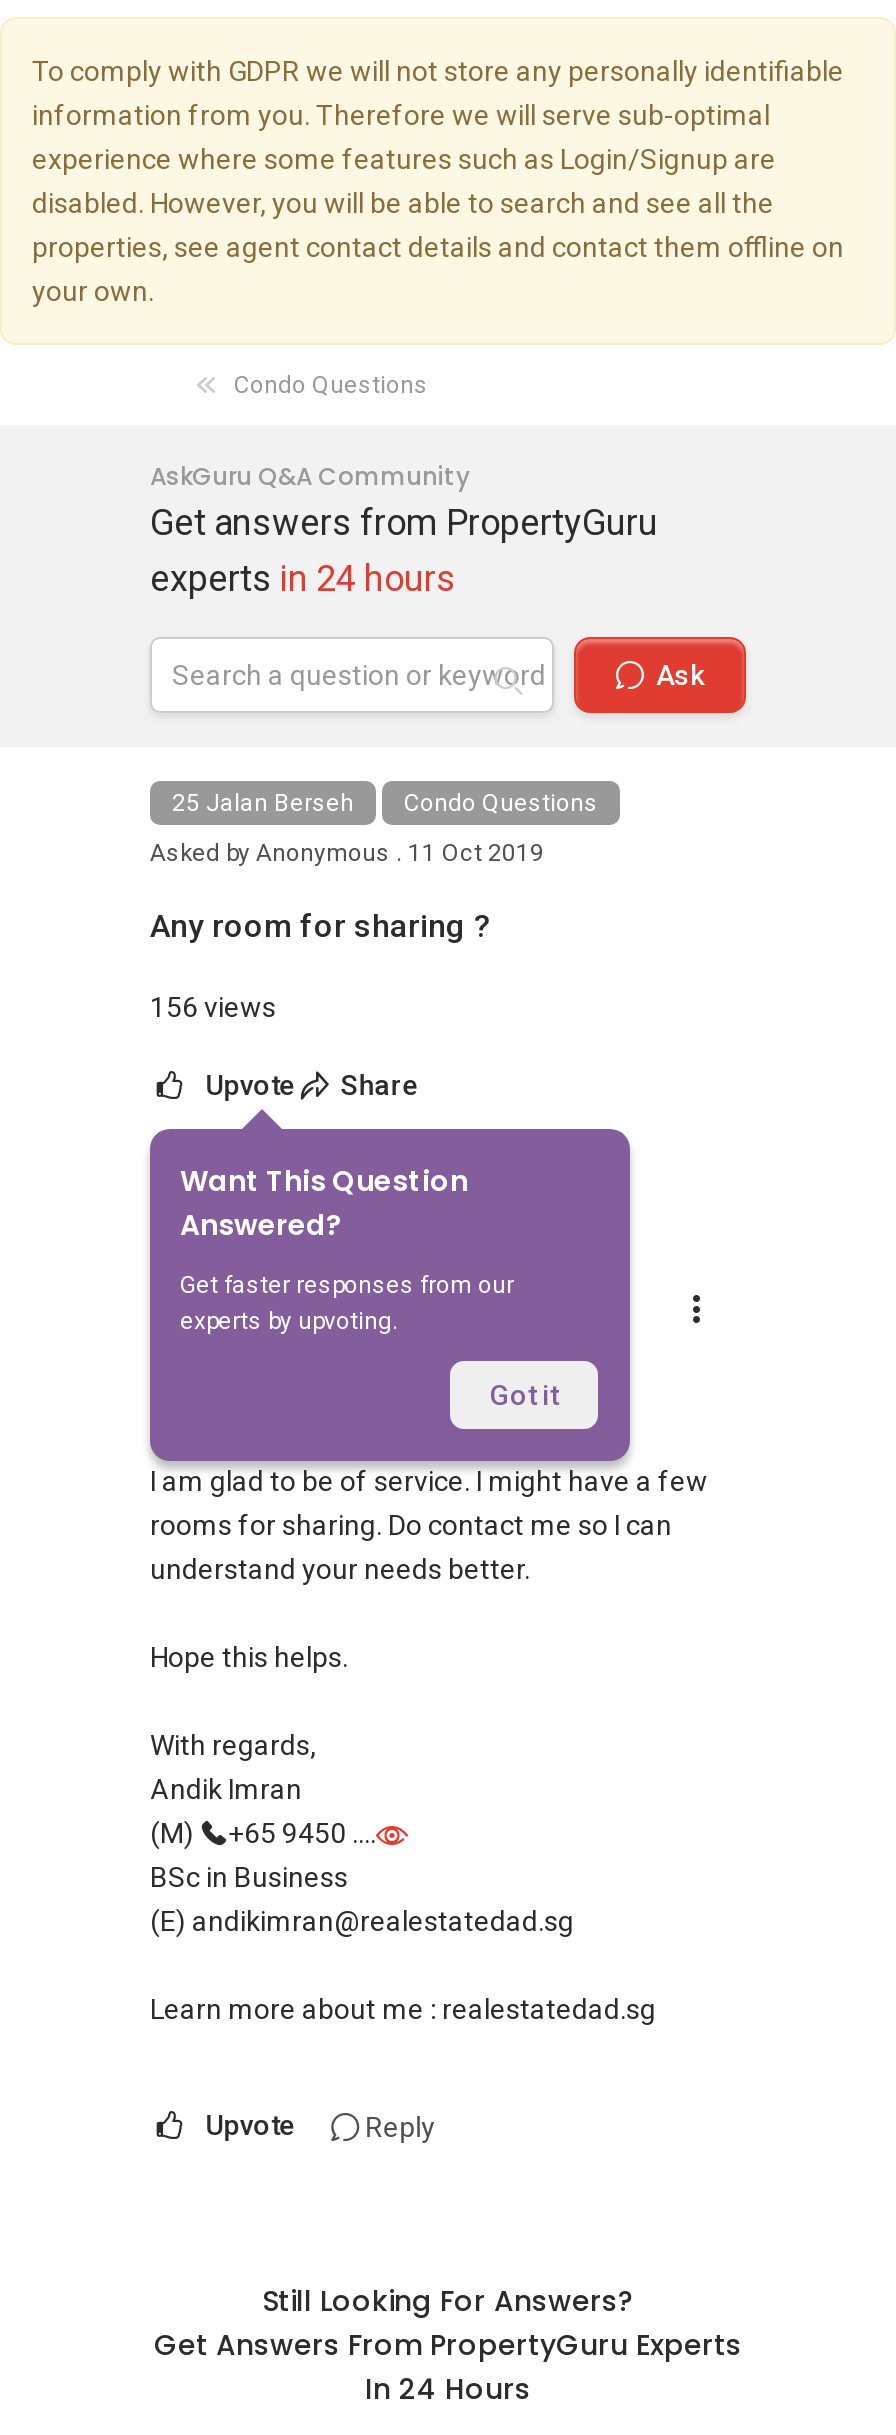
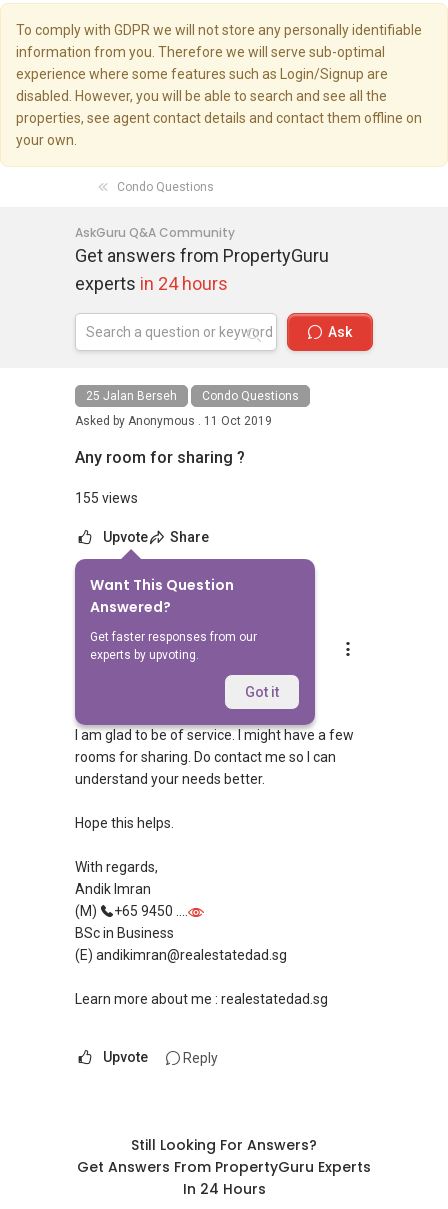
- 156 views
+ 155 views
